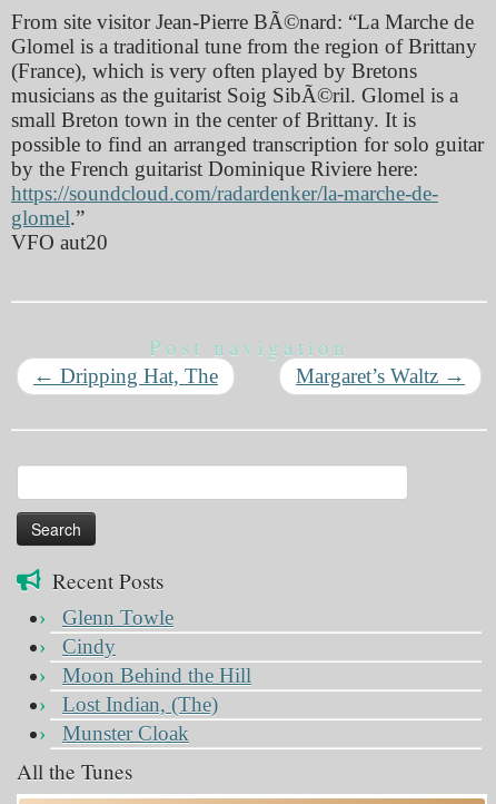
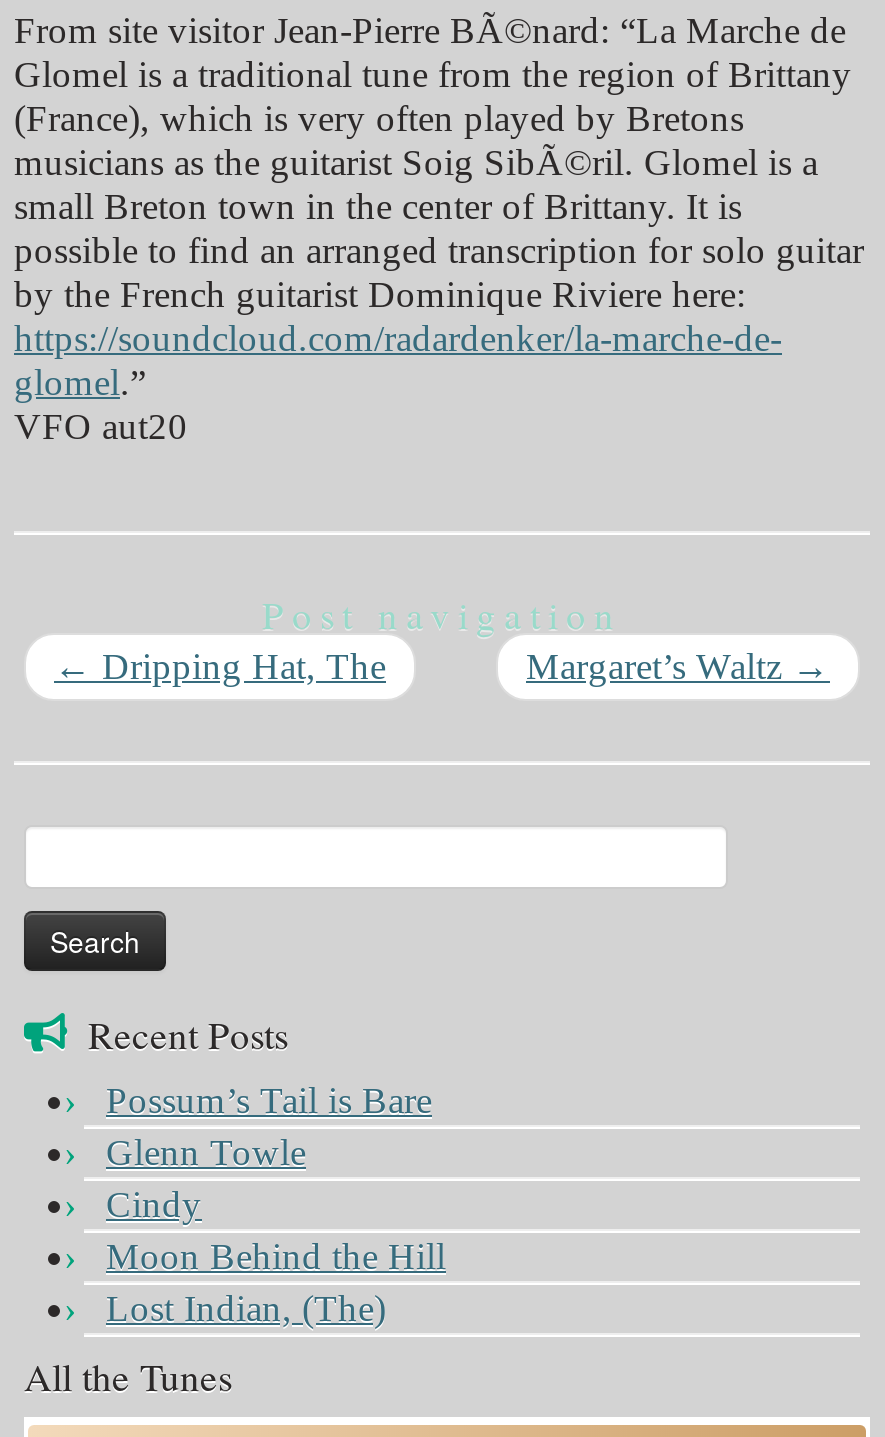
+ Possum’s Tail is Bare

moved down: Glenn Towle | Cindy | Moon Behind the Hill | Lost Indian, (The)

- Munster Cloak
